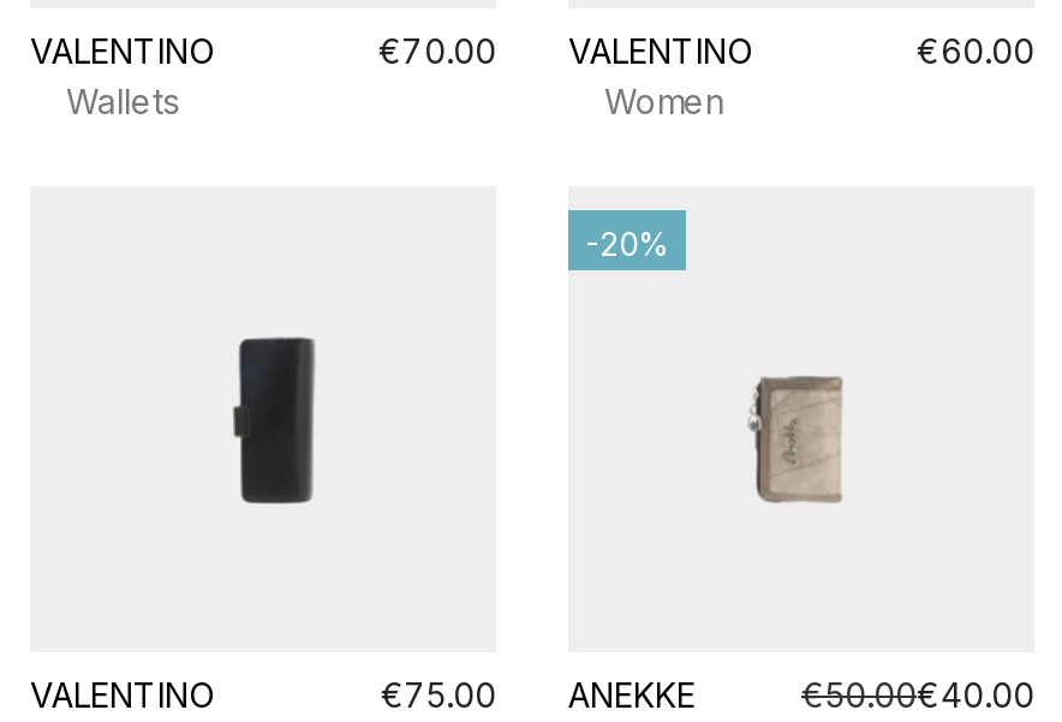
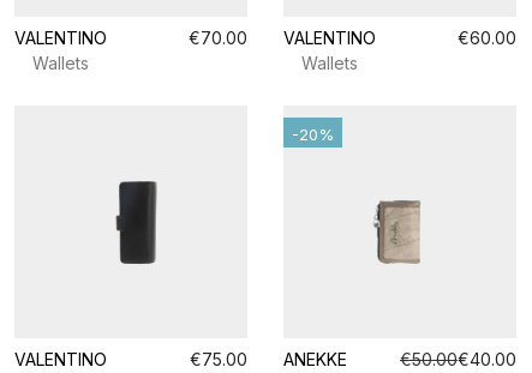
- Women
+ Wallets
